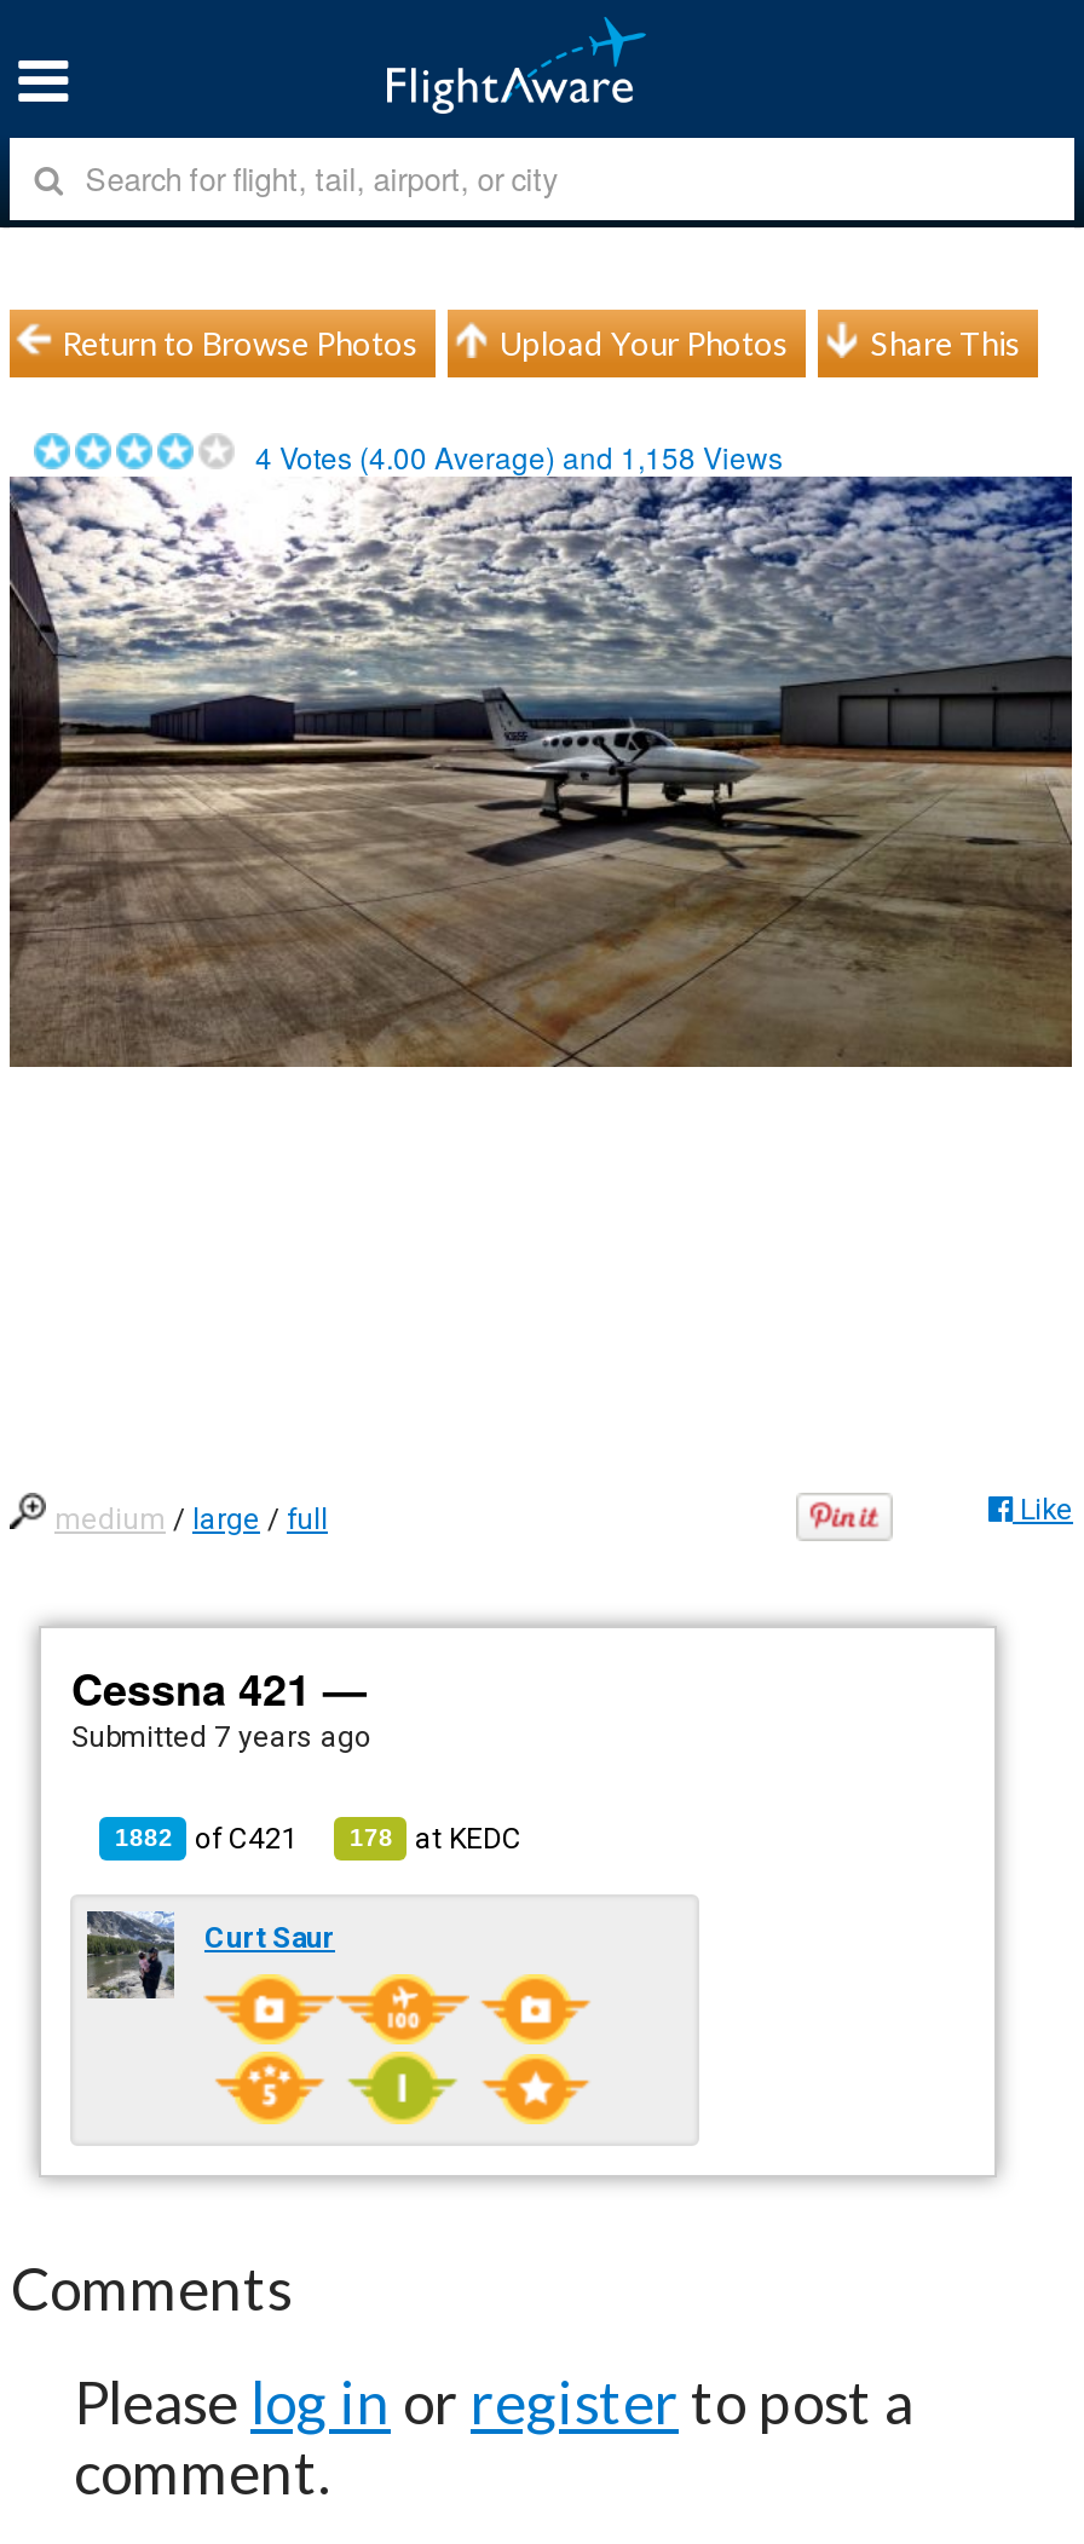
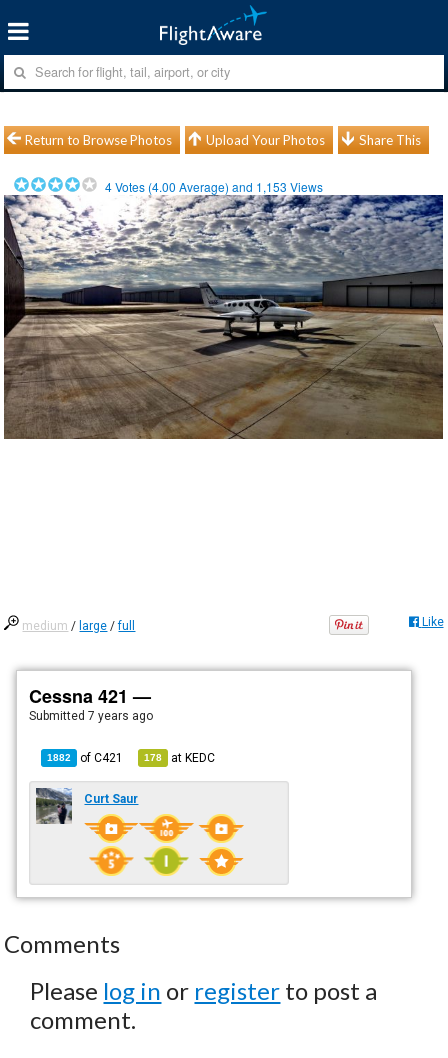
- 4 Votes (4.00 Average) and 1,158 Views
+ 4 Votes (4.00 Average) and 1,153 Views
